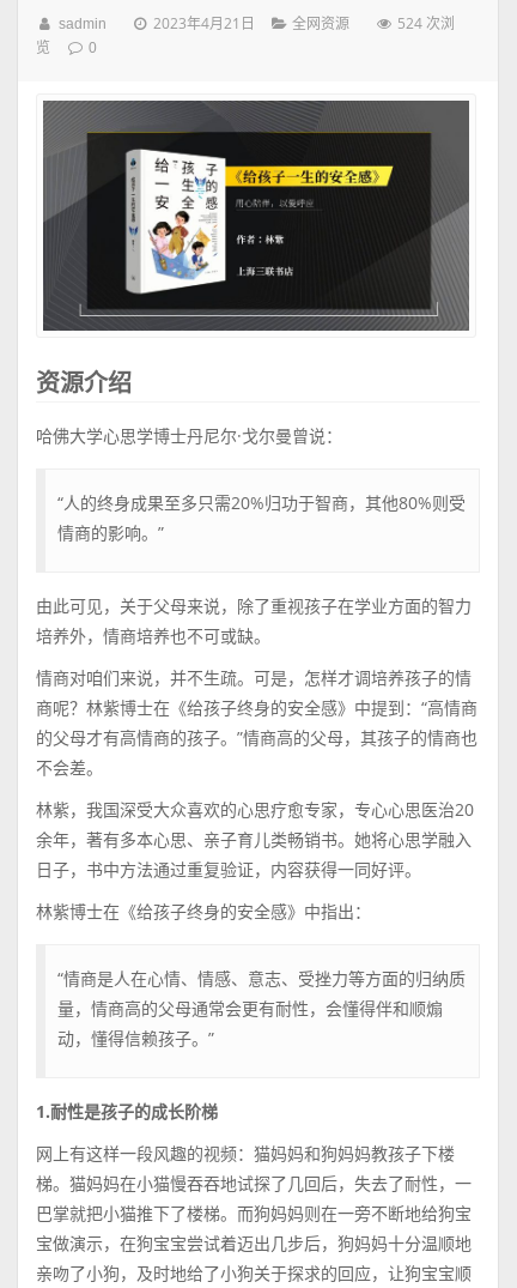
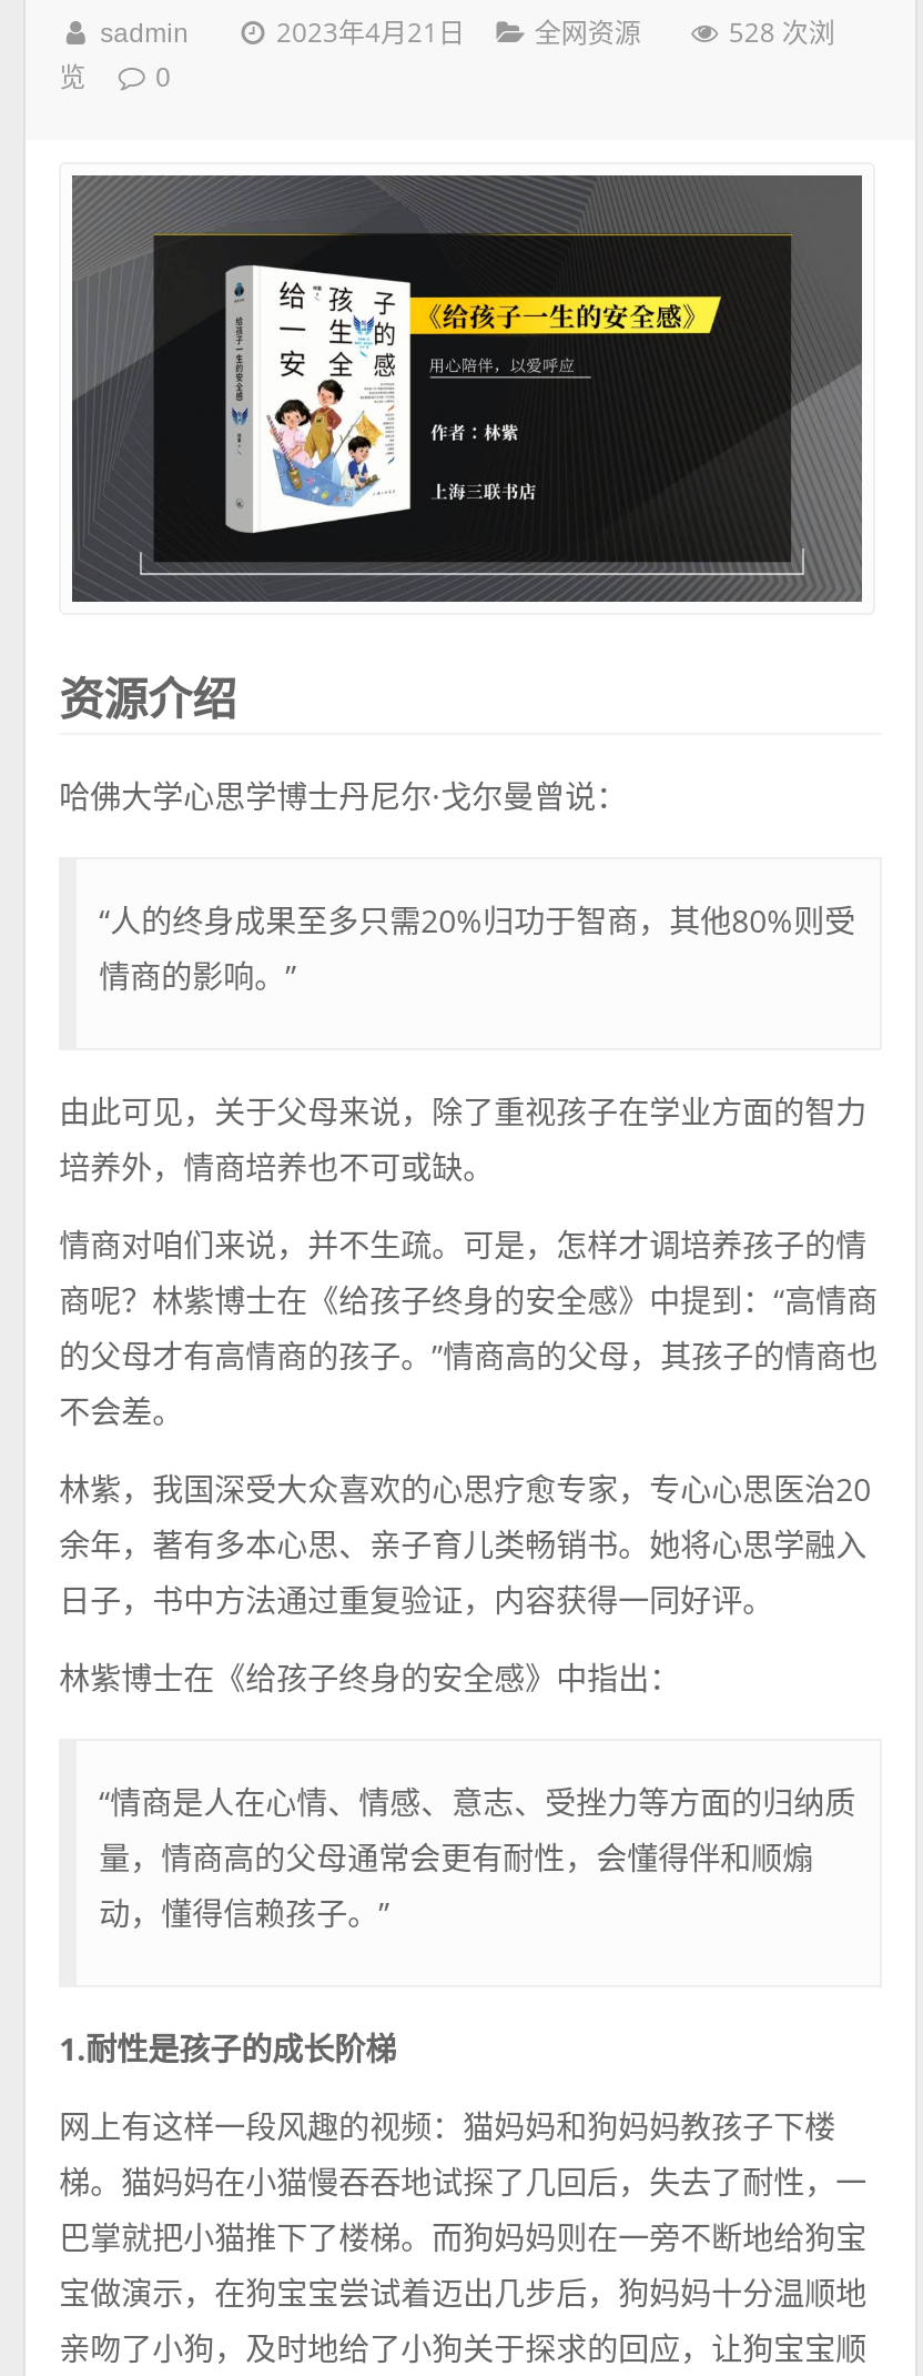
- 524 次浏
+ 528 次浏
